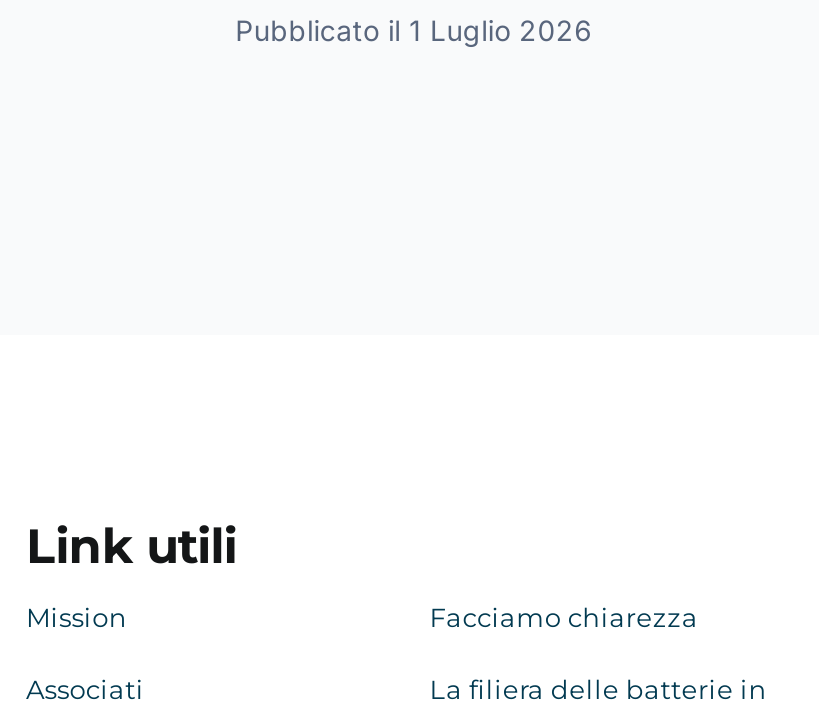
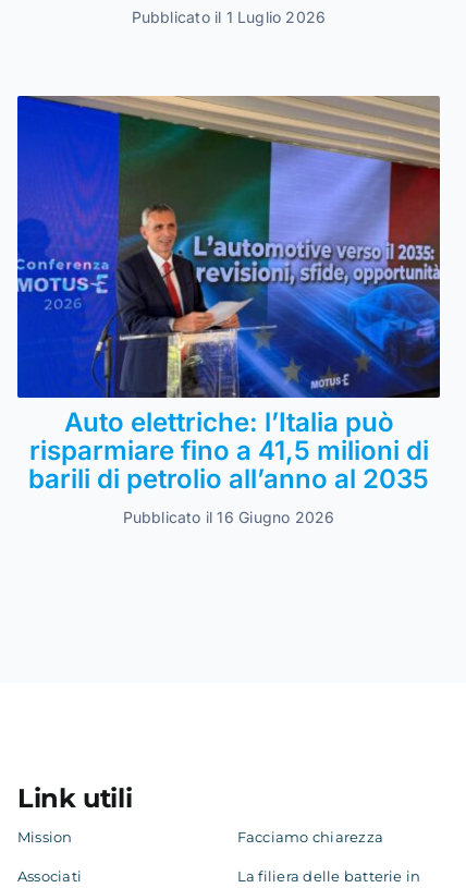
+ [image]
+ Auto elettriche: l’Italia può
+ risparmiare fino a 41,5 milioni di
+ barili di petrolio all’anno al 2035
+ Pubblicato il 16 Giugno 2026
